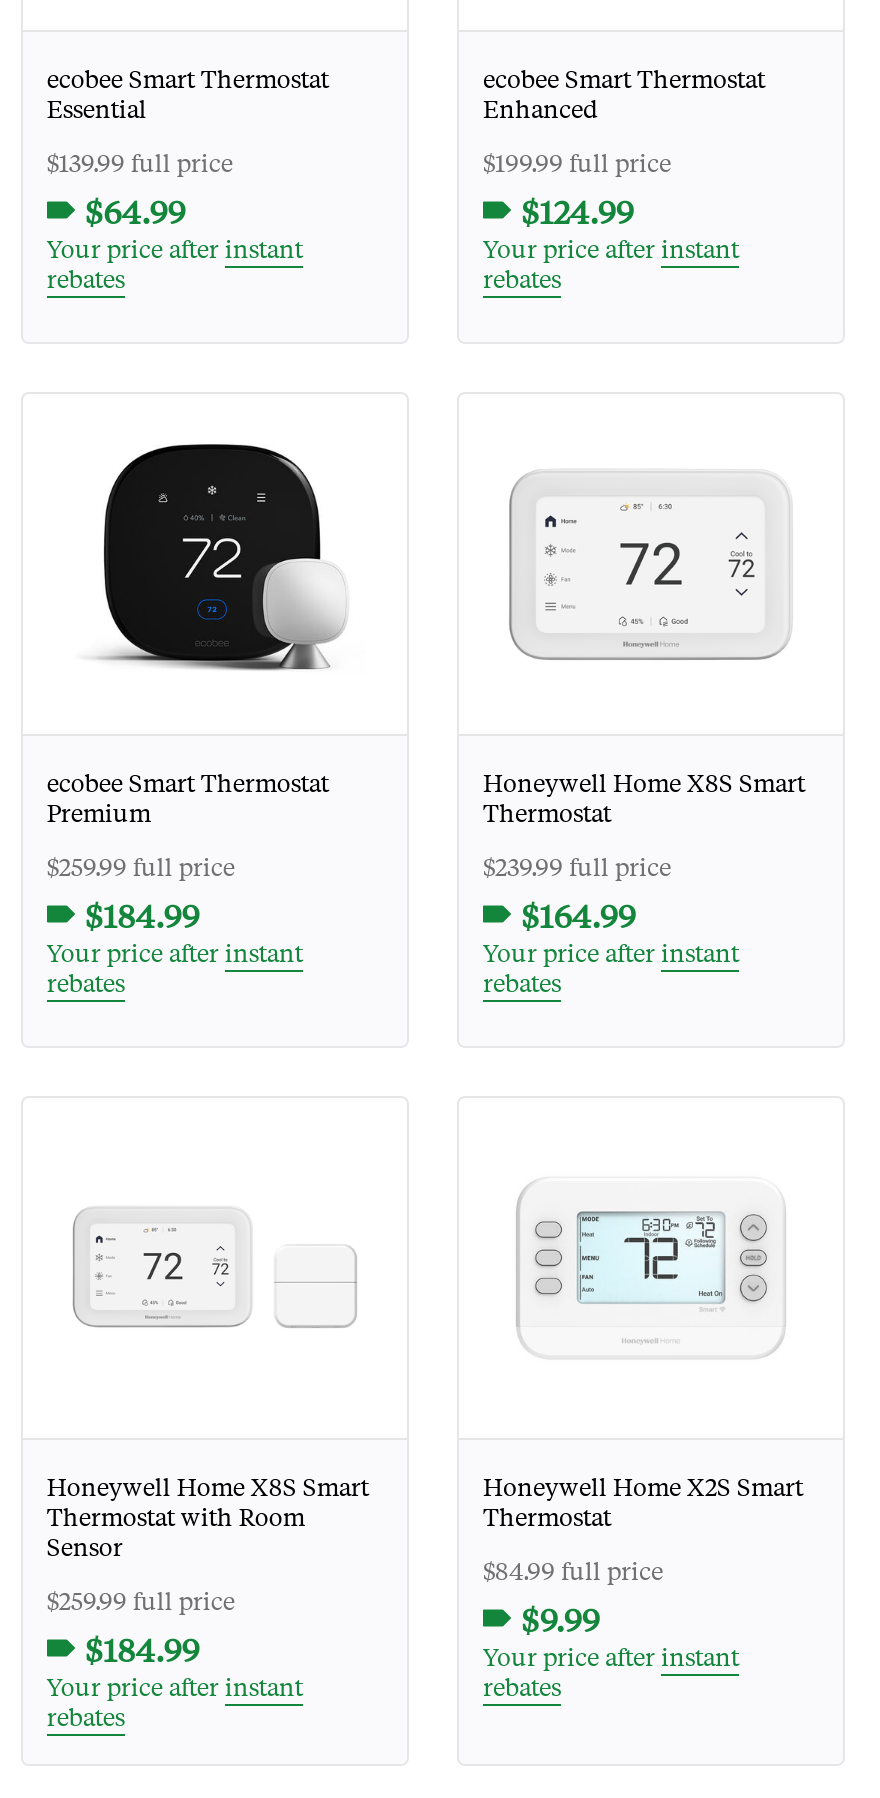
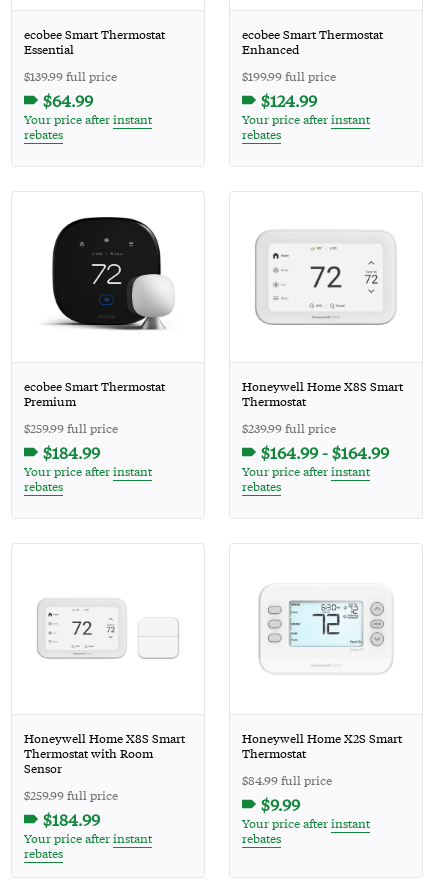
- $164.99
+ $164.99 - $164.99
